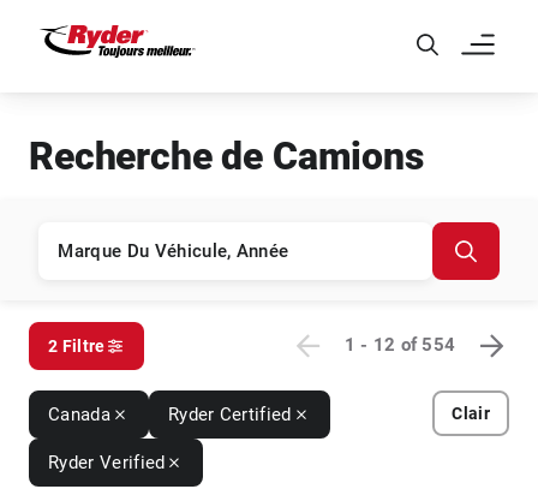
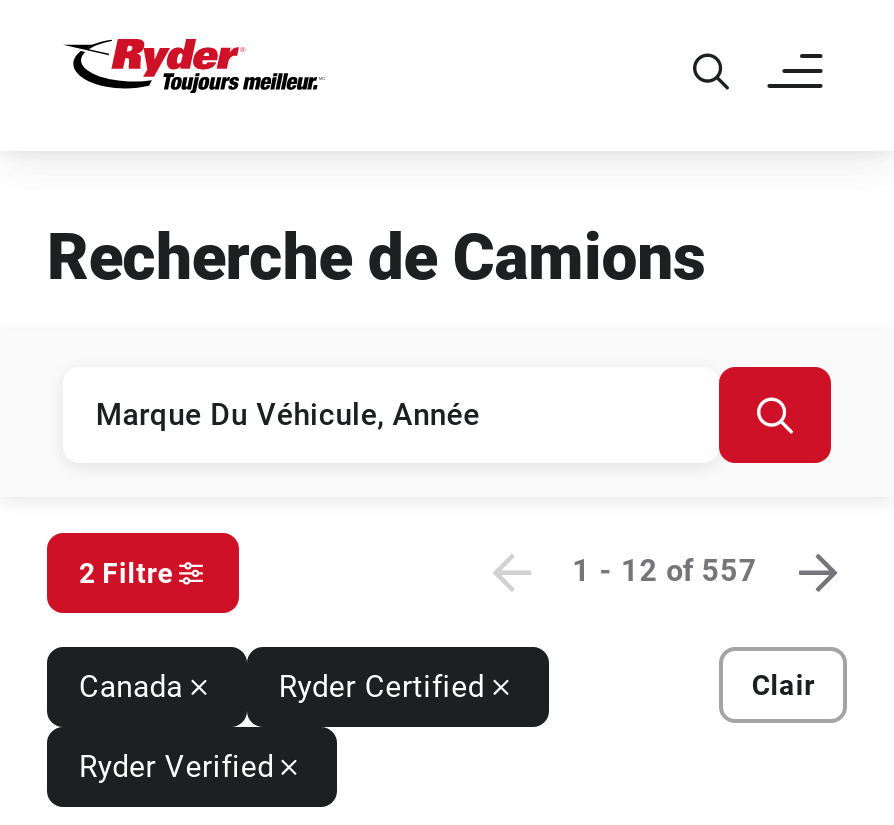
- 1 - 12 of 554
+ 1 - 12 of 557
